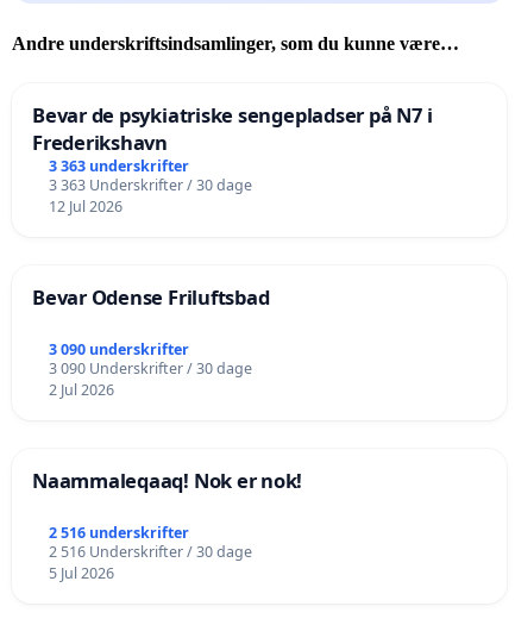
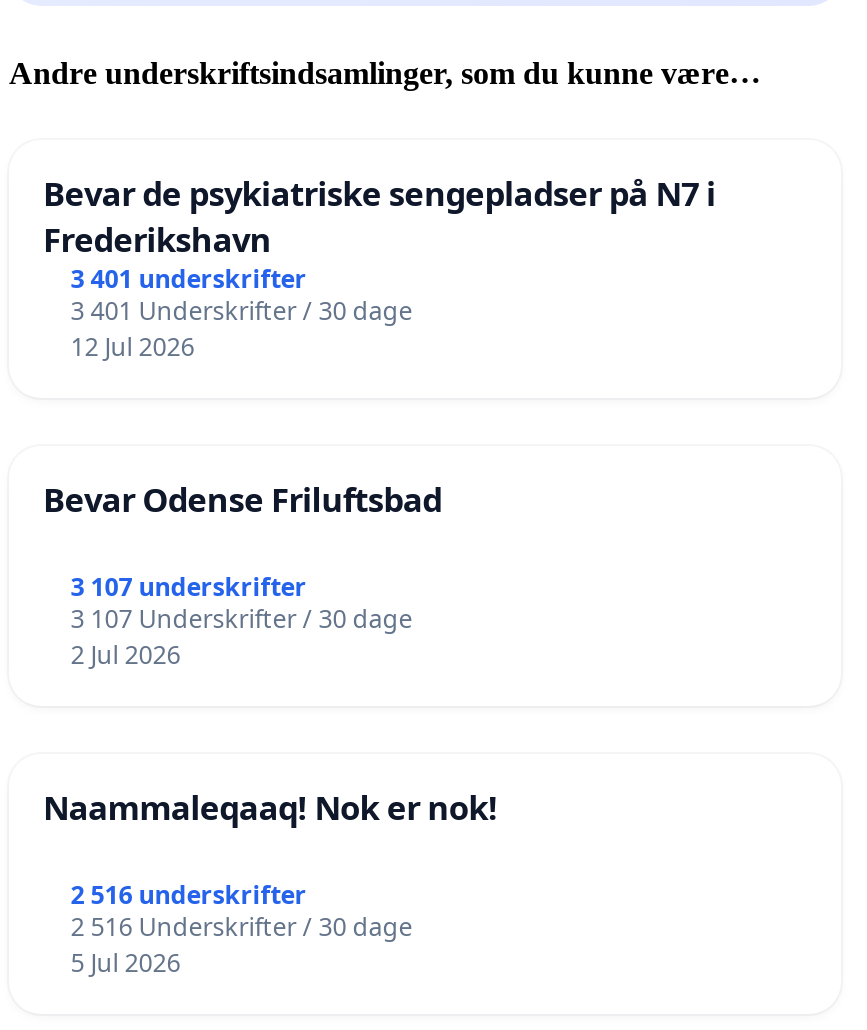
- 3 363 underskrifter
+ 3 401 underskrifter

- 3 363 Underskrifter / 30 dage
+ 3 401 Underskrifter / 30 dage

- 3 090 underskrifter
+ 3 107 underskrifter

- 3 090 Underskrifter / 30 dage
+ 3 107 Underskrifter / 30 dage
